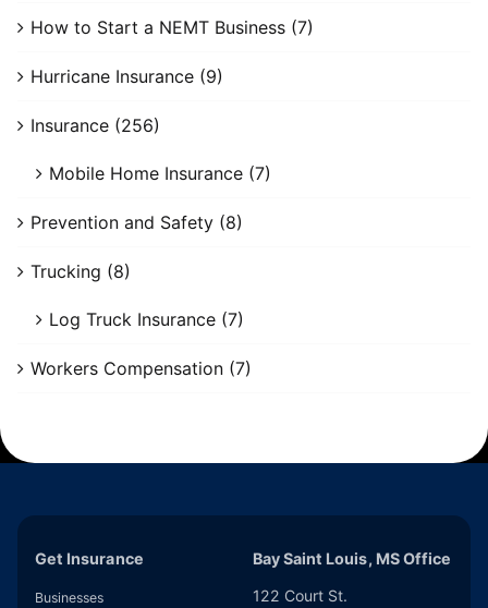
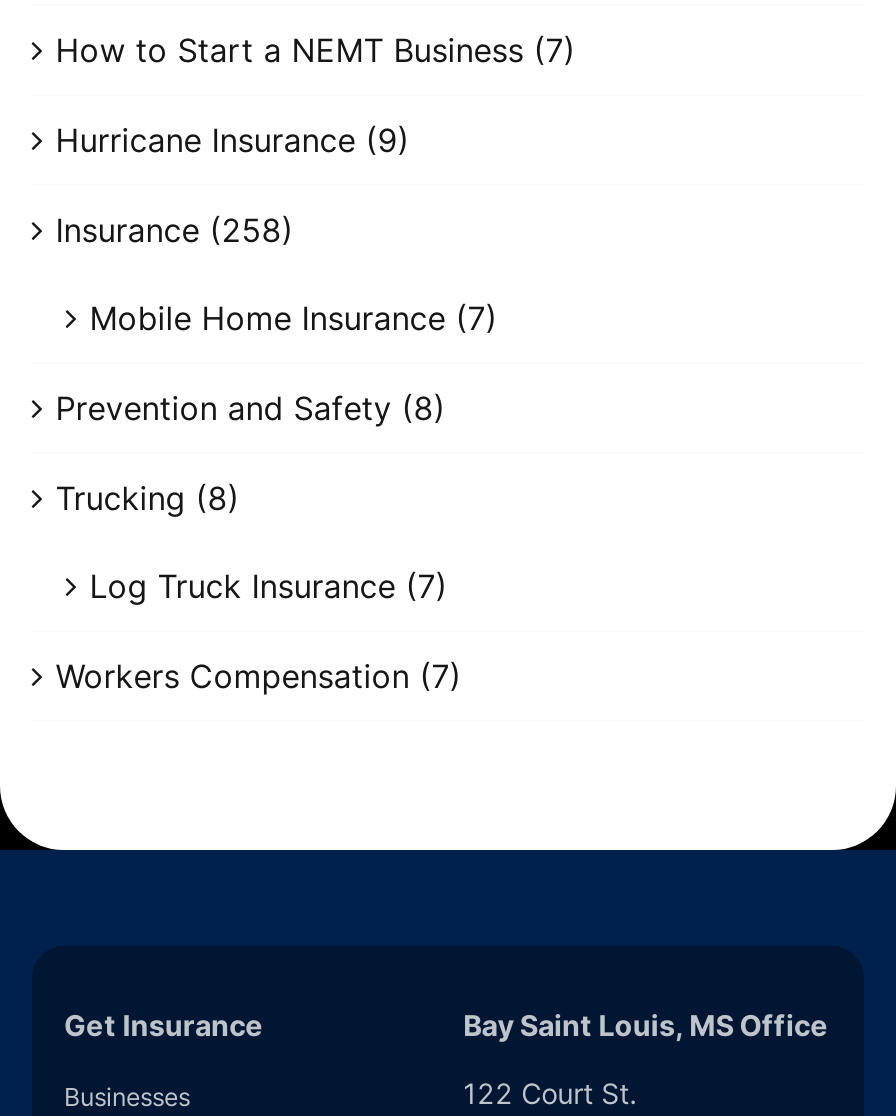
- Insurance (256)
+ Insurance (258)
